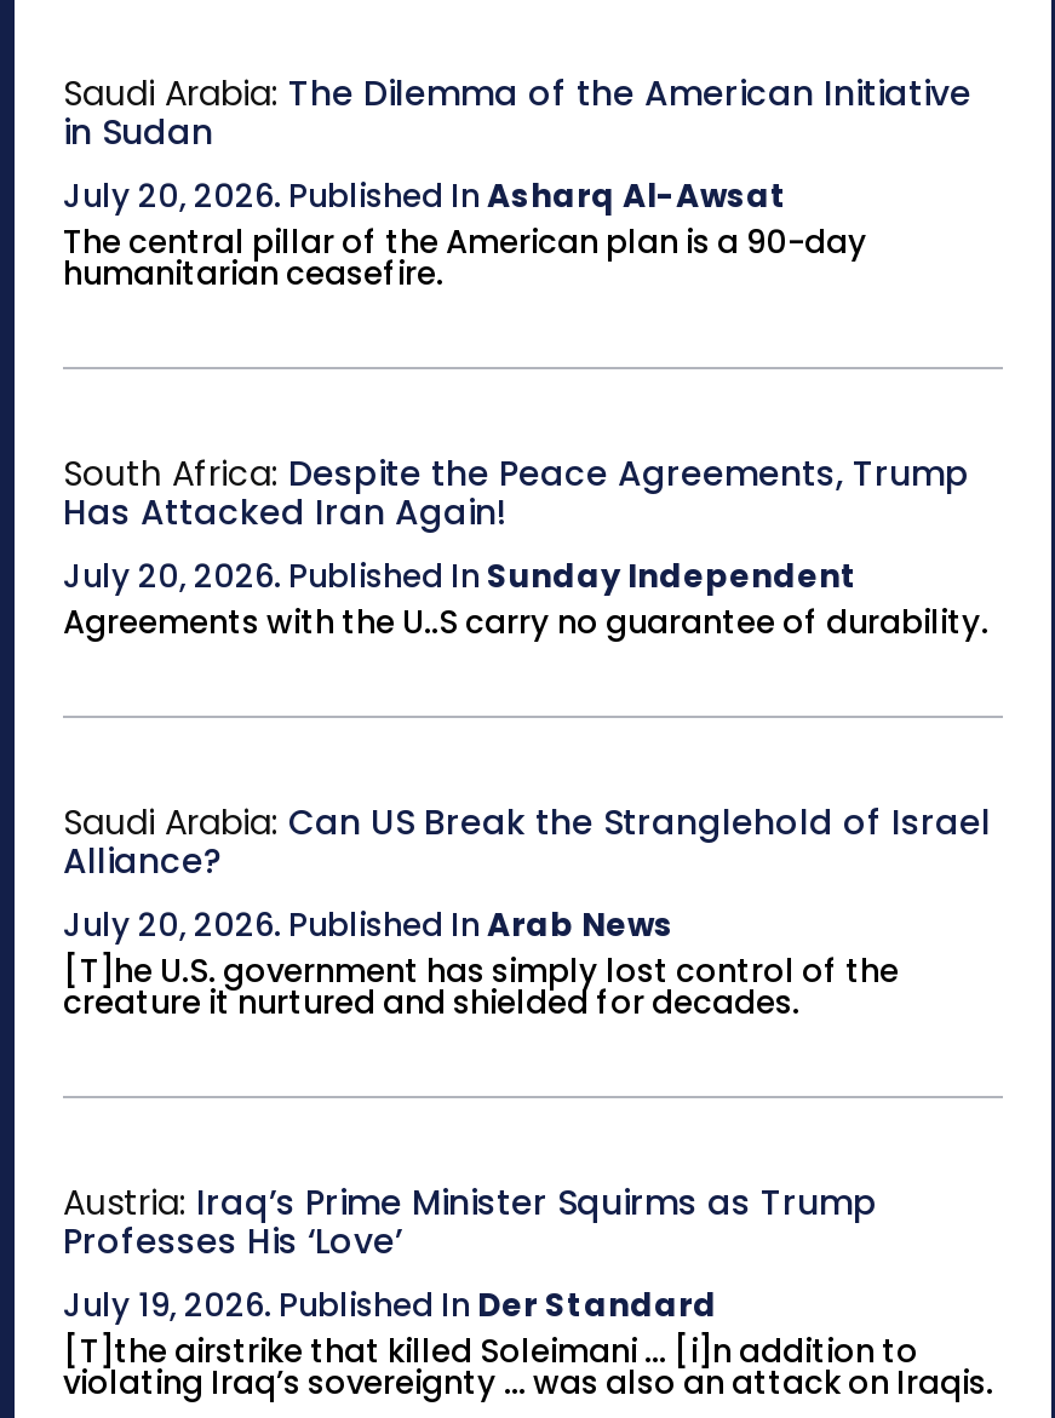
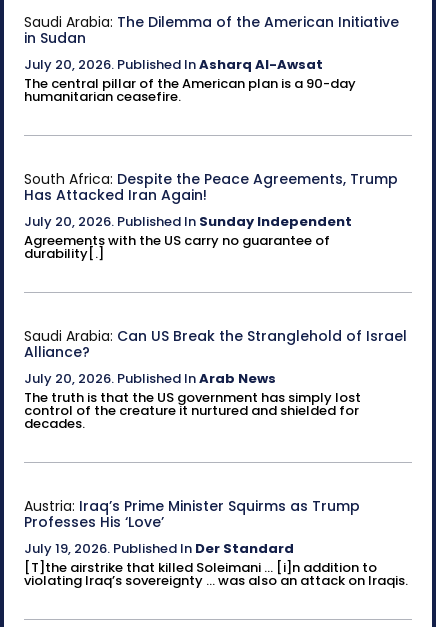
- Agreements with the U..S carry no guarantee of durability.
+ Agreements with the US carry no guarantee of
+ durability[.]

- [T]he U.S. government has simply lost control of the
- creature it nurtured and shielded for decades.
+ The truth is that the US government has simply lost
+ control of the creature it nurtured and shielded for
+ decades.
